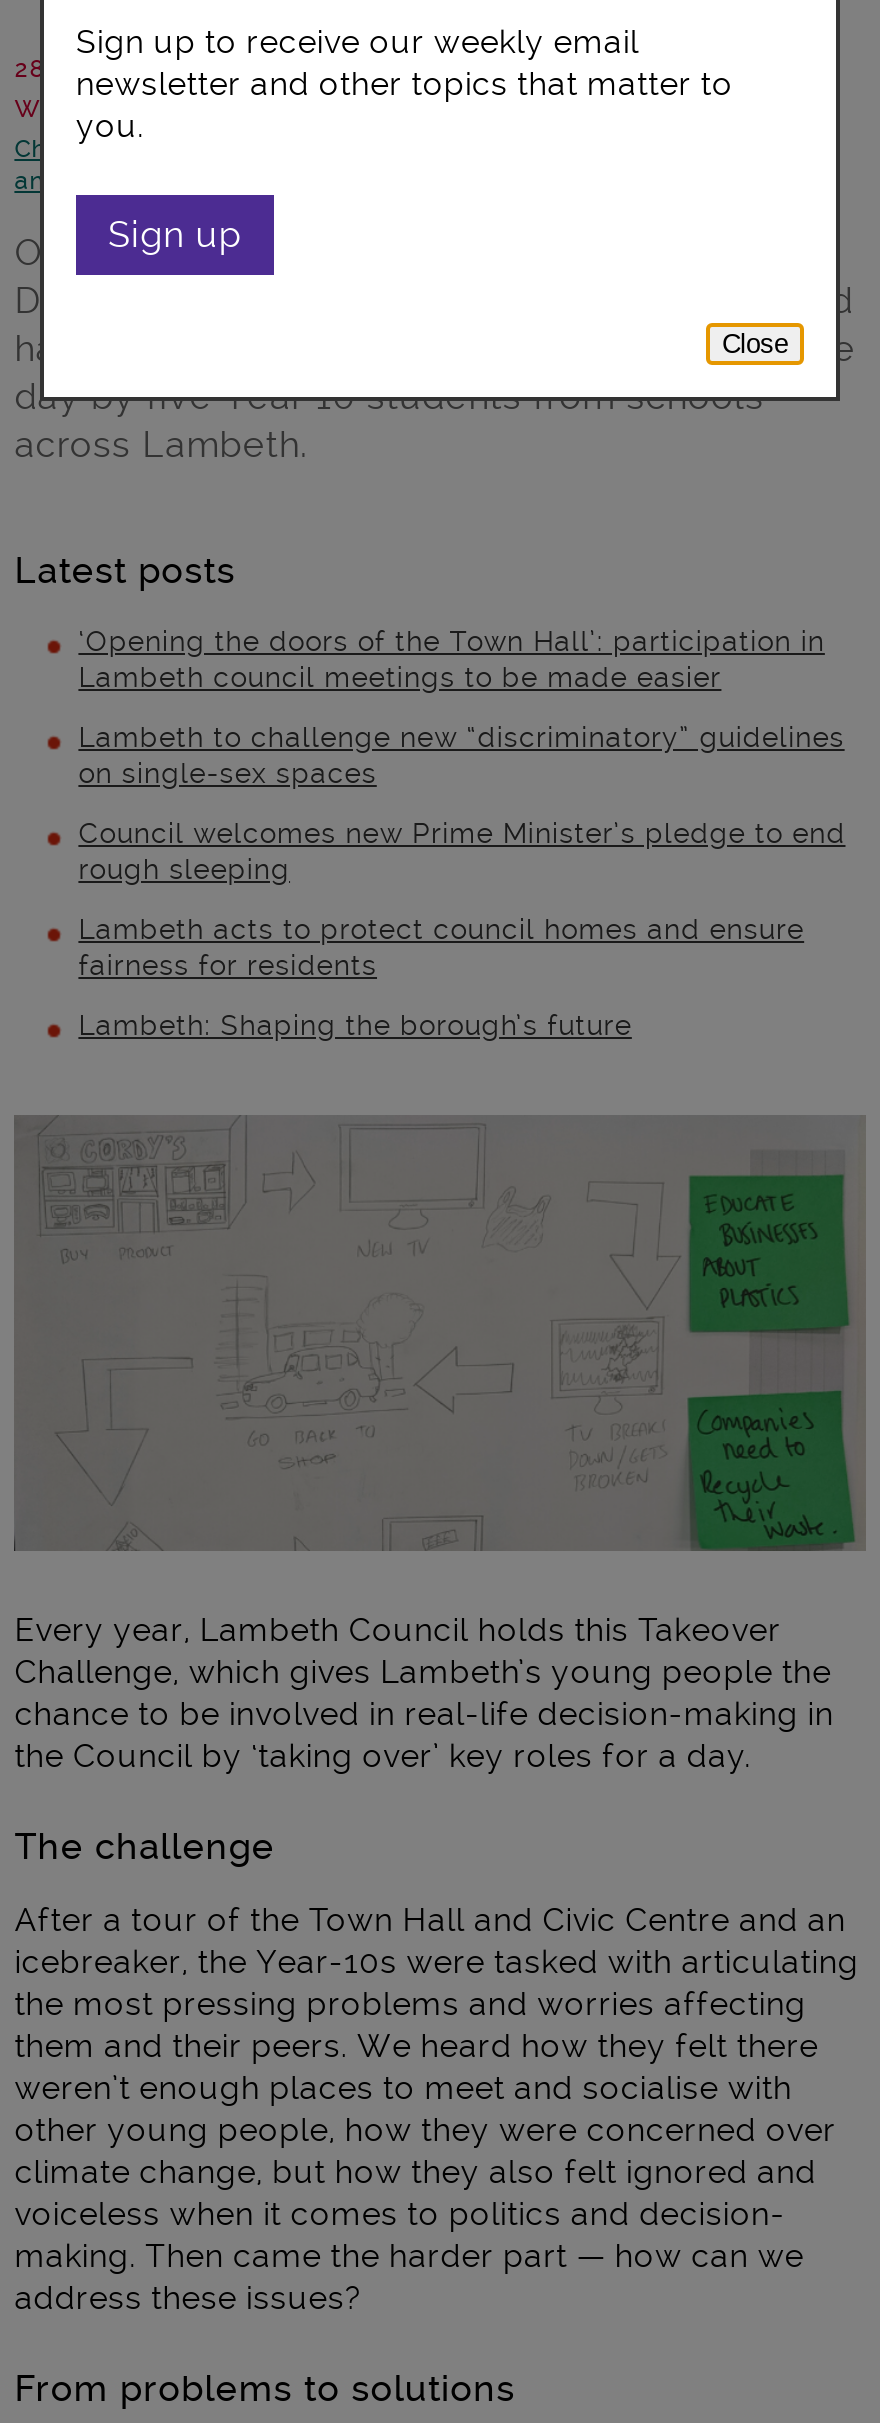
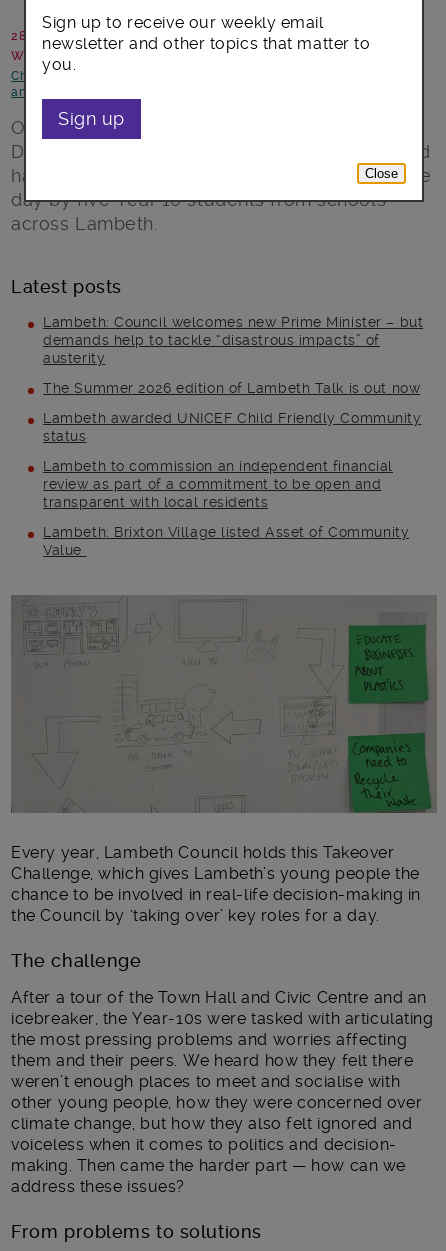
- ‘Opening the doors of the Town Hall’: participation in
- Lambeth council meetings to be made easier
+ Lambeth: Council welcomes new Prime Minister – but
+ demands help to tackle “disastrous impacts” of
+ austerity

- Lambeth to challenge new “discriminatory” guidelines
- on single-sex spaces
+ The Summer 2026 edition of Lambeth Talk is out now

- Council welcomes new Prime Minister’s pledge to end
- rough sleeping
+ Lambeth awarded UNICEF Child Friendly Community
+ status

- Lambeth acts to protect council homes and ensure
- fairness for residents
+ Lambeth to commission an independent financial
+ review as part of a commitment to be open and
+ transparent with local residents

- Lambeth: Shaping the borough’s future
+ Lambeth: Brixton Village listed Asset of Community
+ Value
